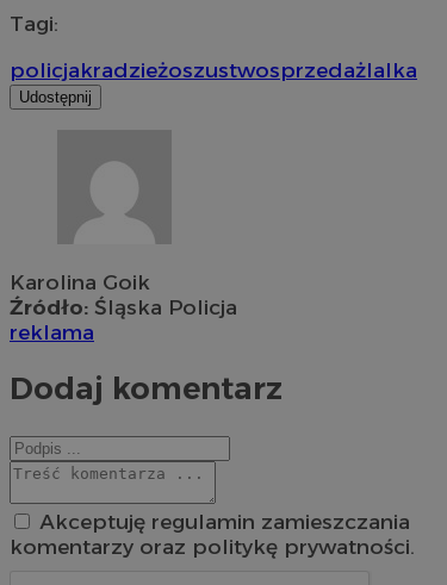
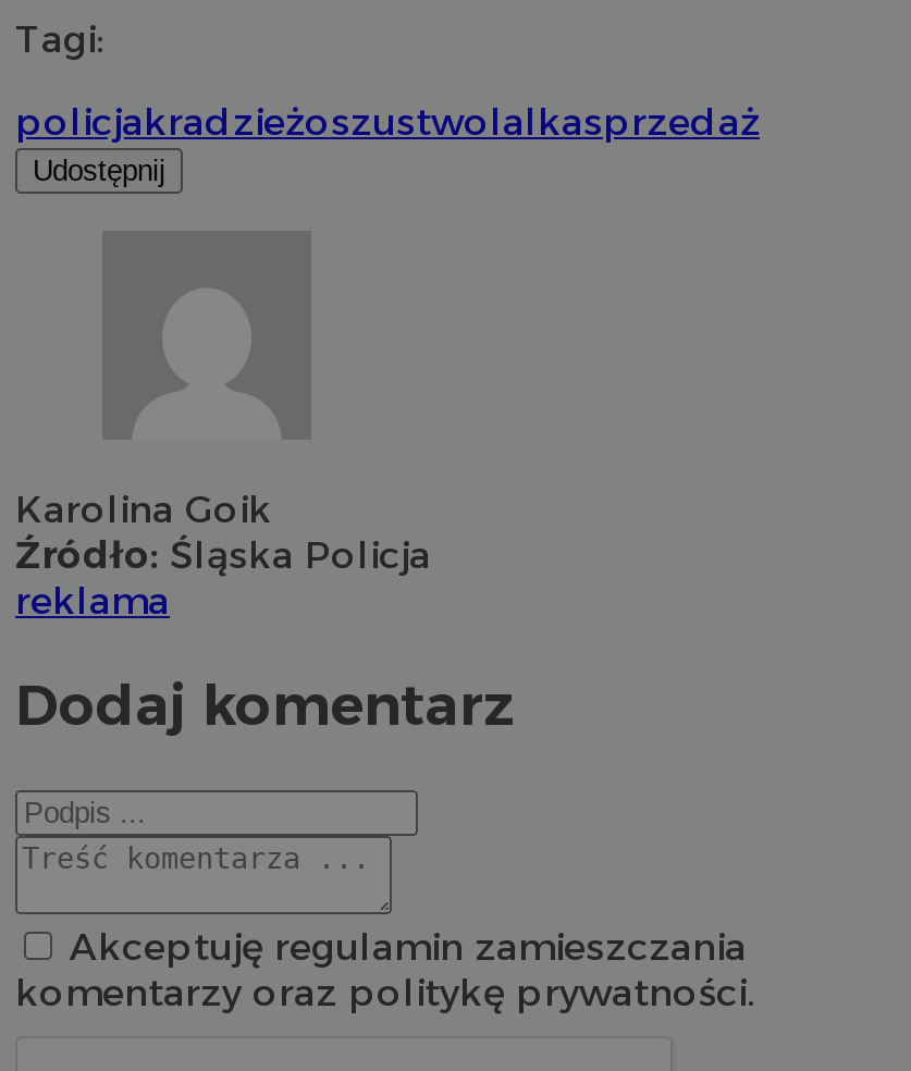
- policjakradzieżoszustwosprzedażlalka
+ policjakradzieżoszustwolalkasprzedaż
